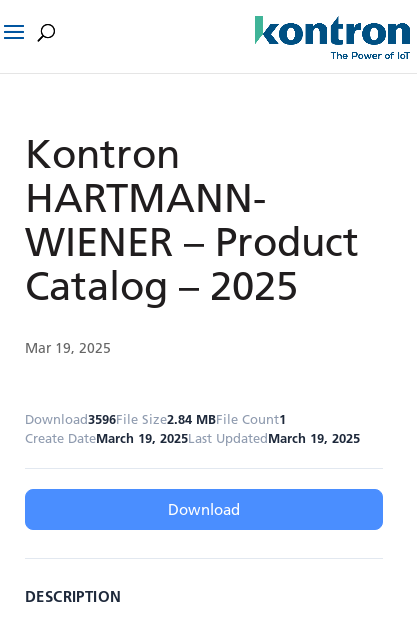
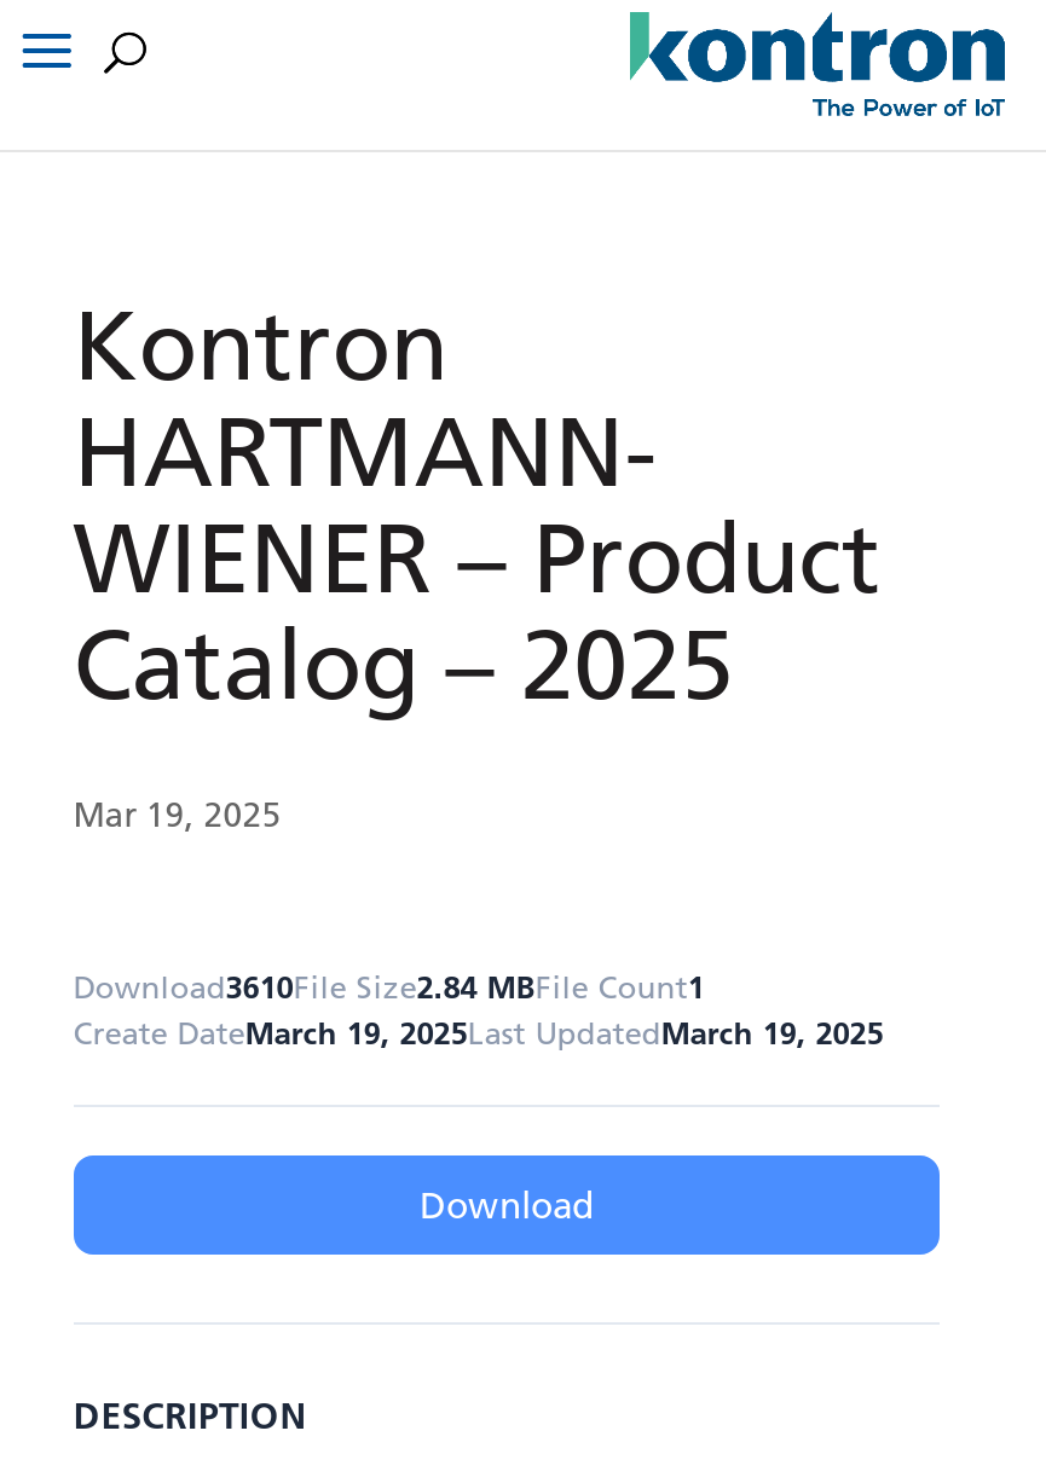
- Download3596File Size2.84 MBFile Count1
+ Download3610File Size2.84 MBFile Count1
